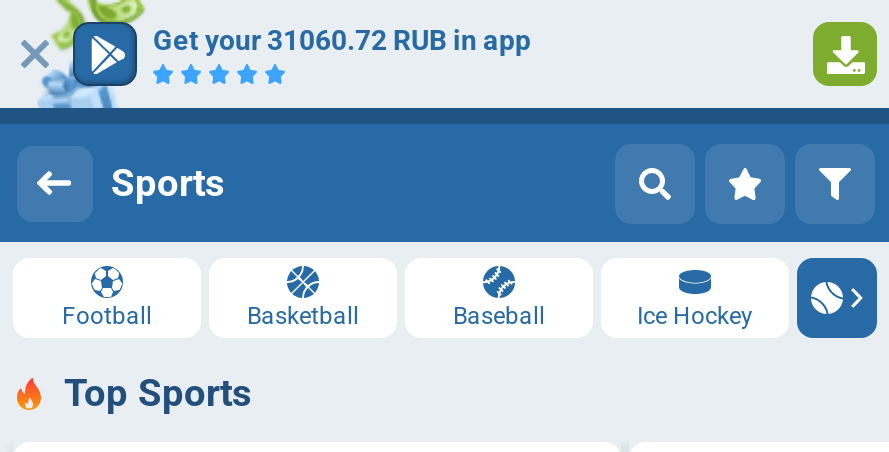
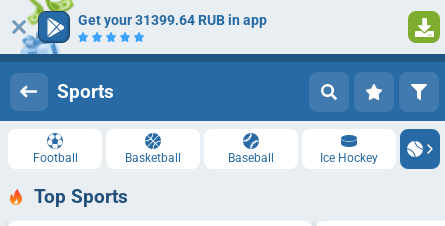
- Get your 31060.72 RUB in app
+ Get your 31399.64 RUB in app
